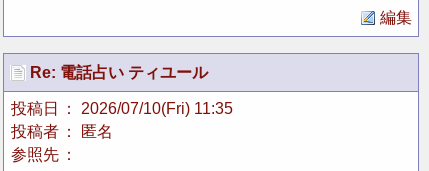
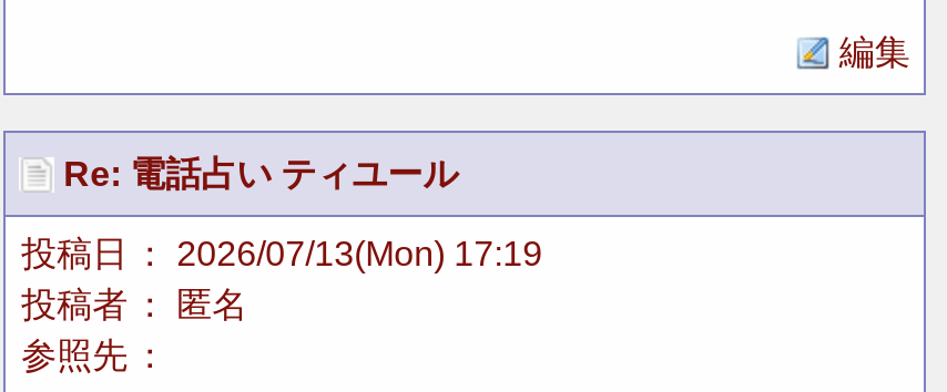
- 投稿日 ： 2026/07/10(Fri) 11:35
+ 投稿日 ： 2026/07/13(Mon) 17:19
